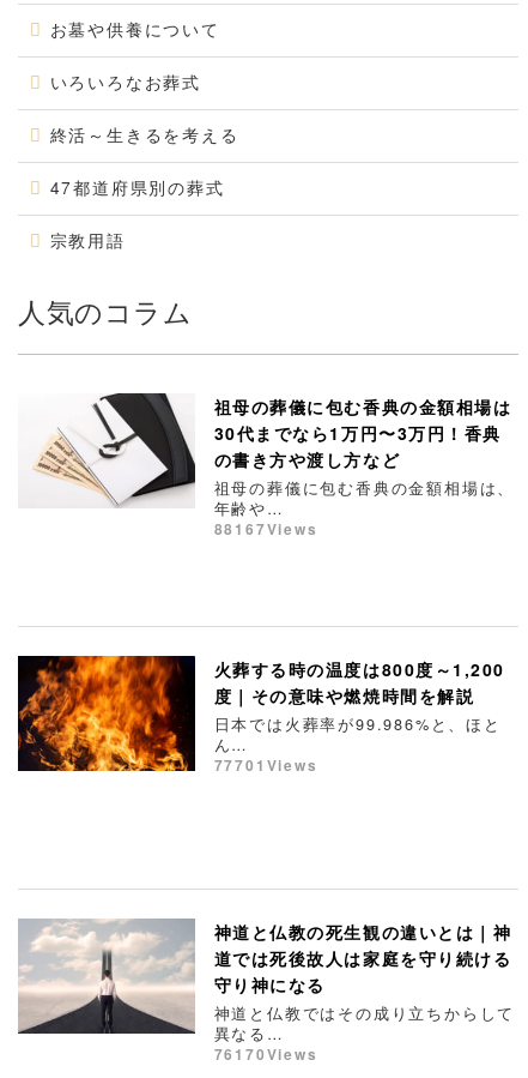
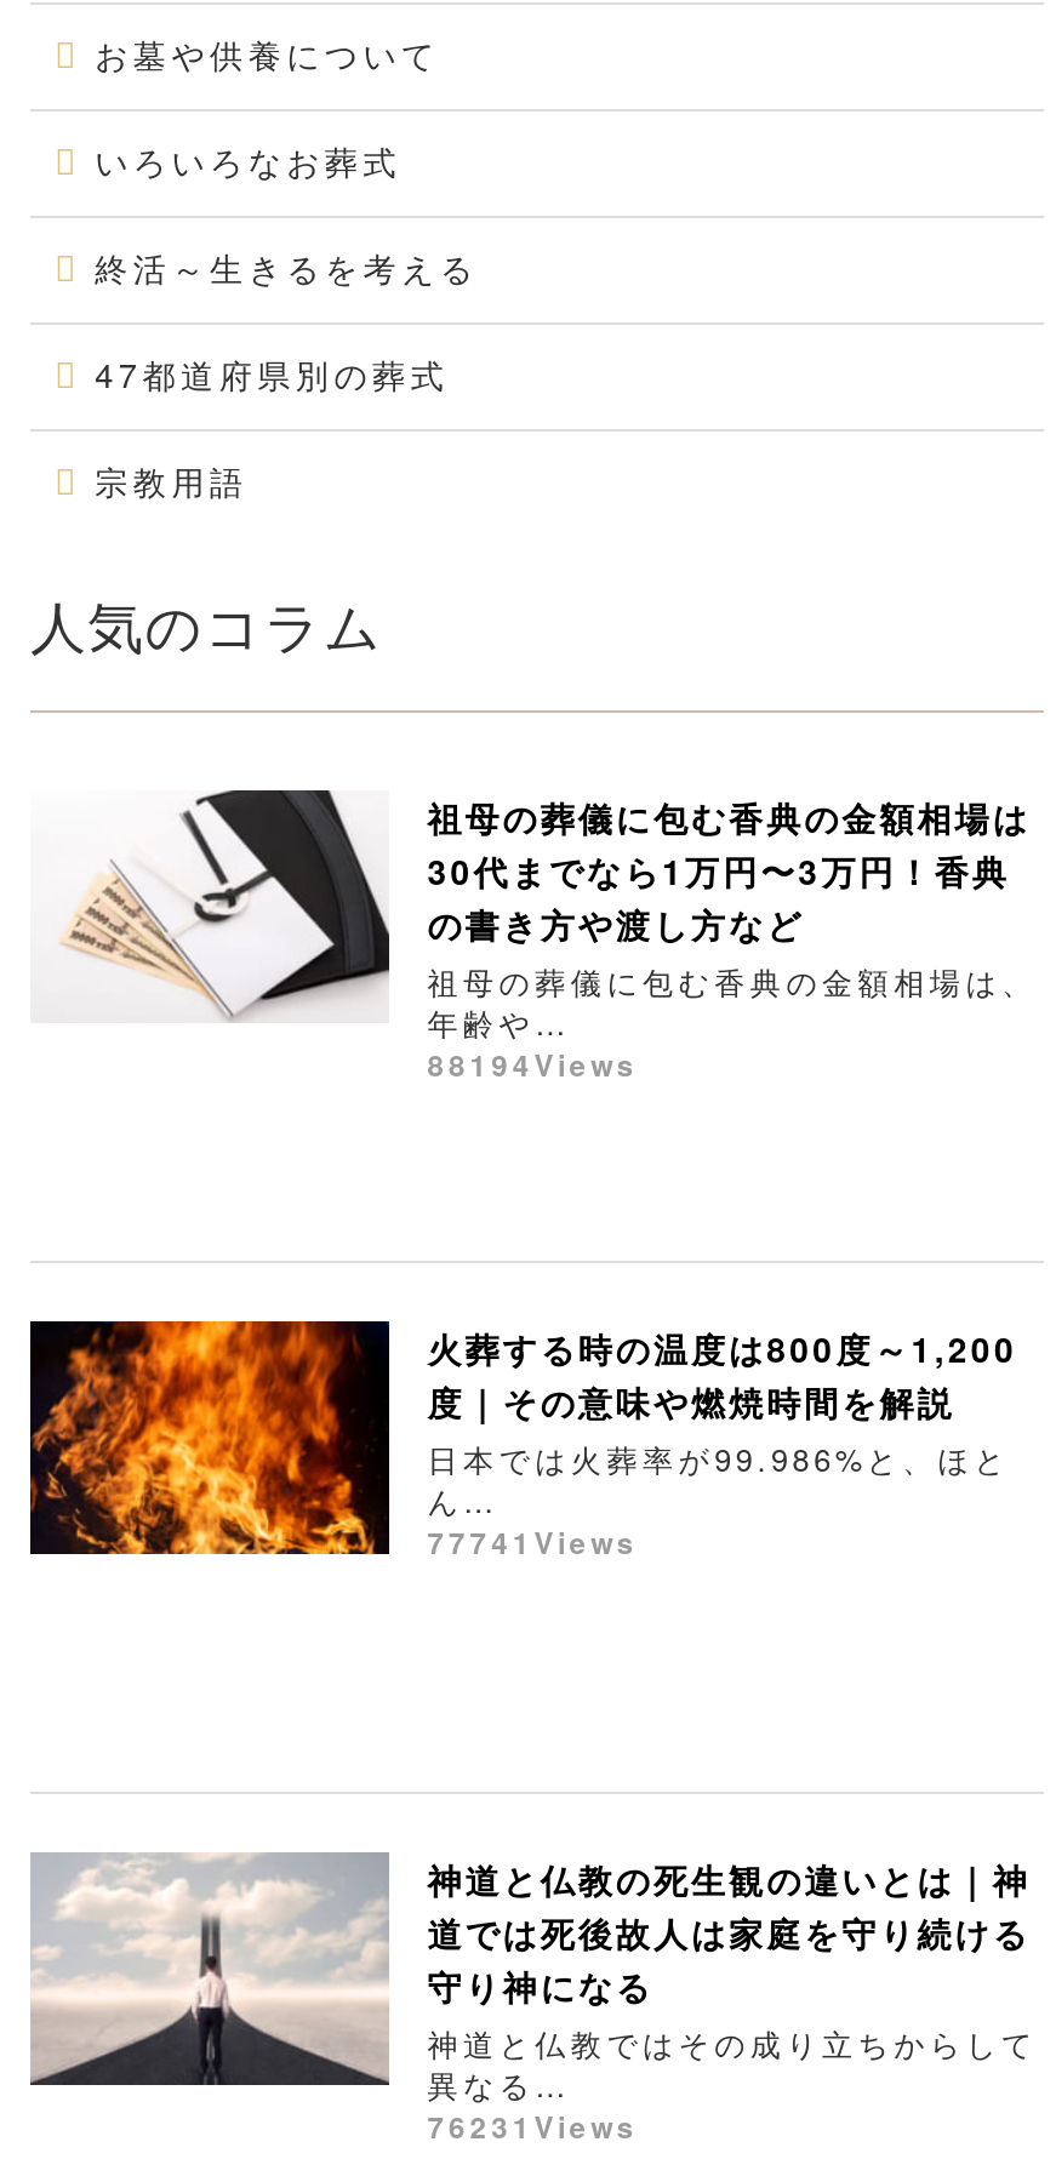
- 88167Views
+ 88194Views

- 77701Views
+ 77741Views

- 76170Views
+ 76231Views
